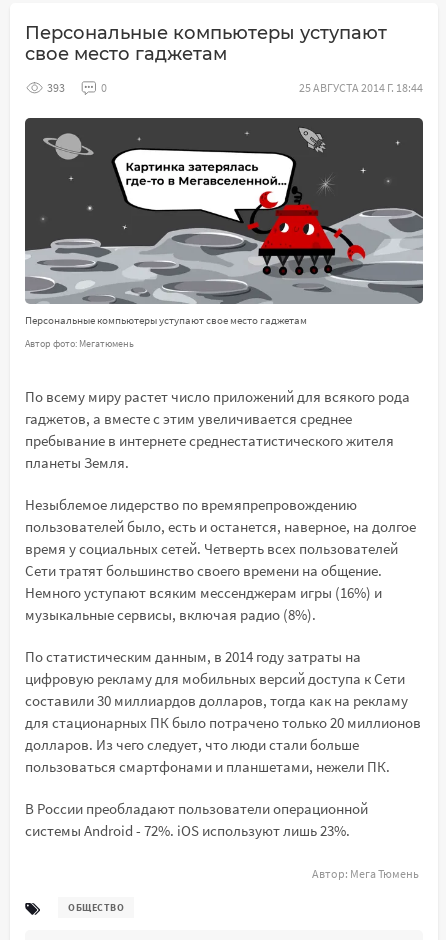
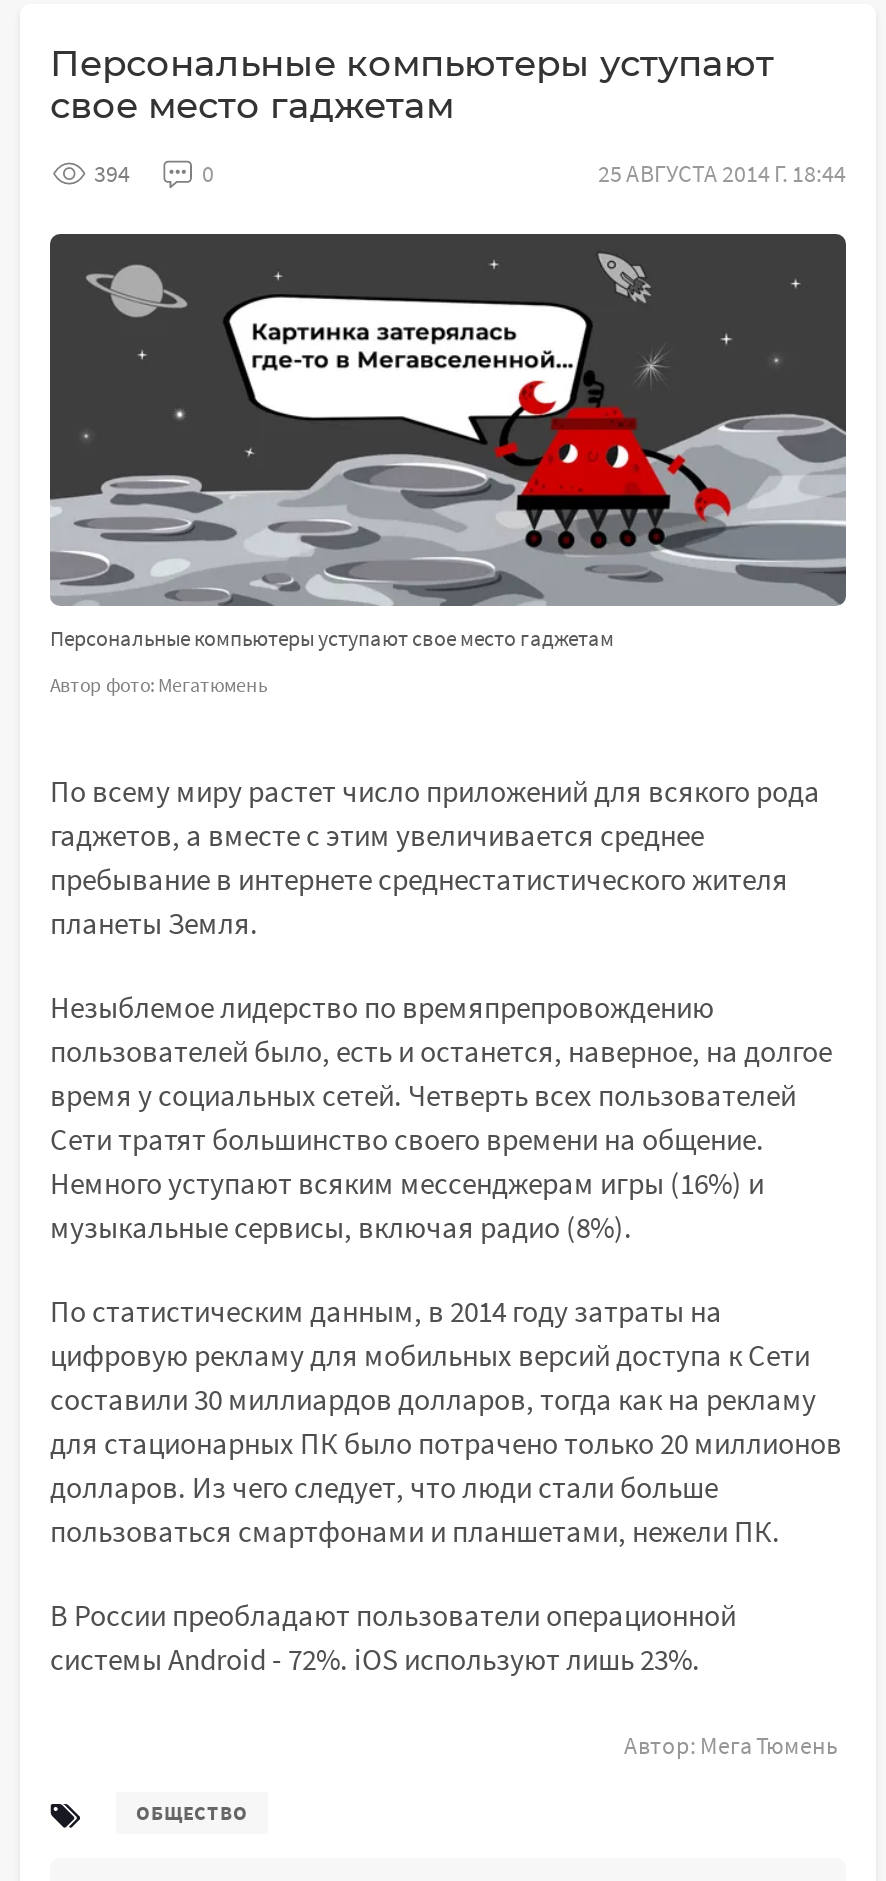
- 393
+ 394
